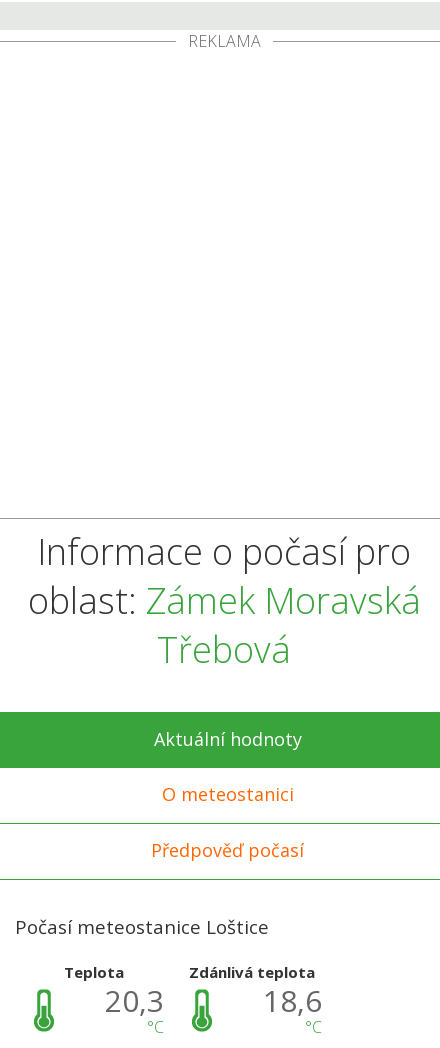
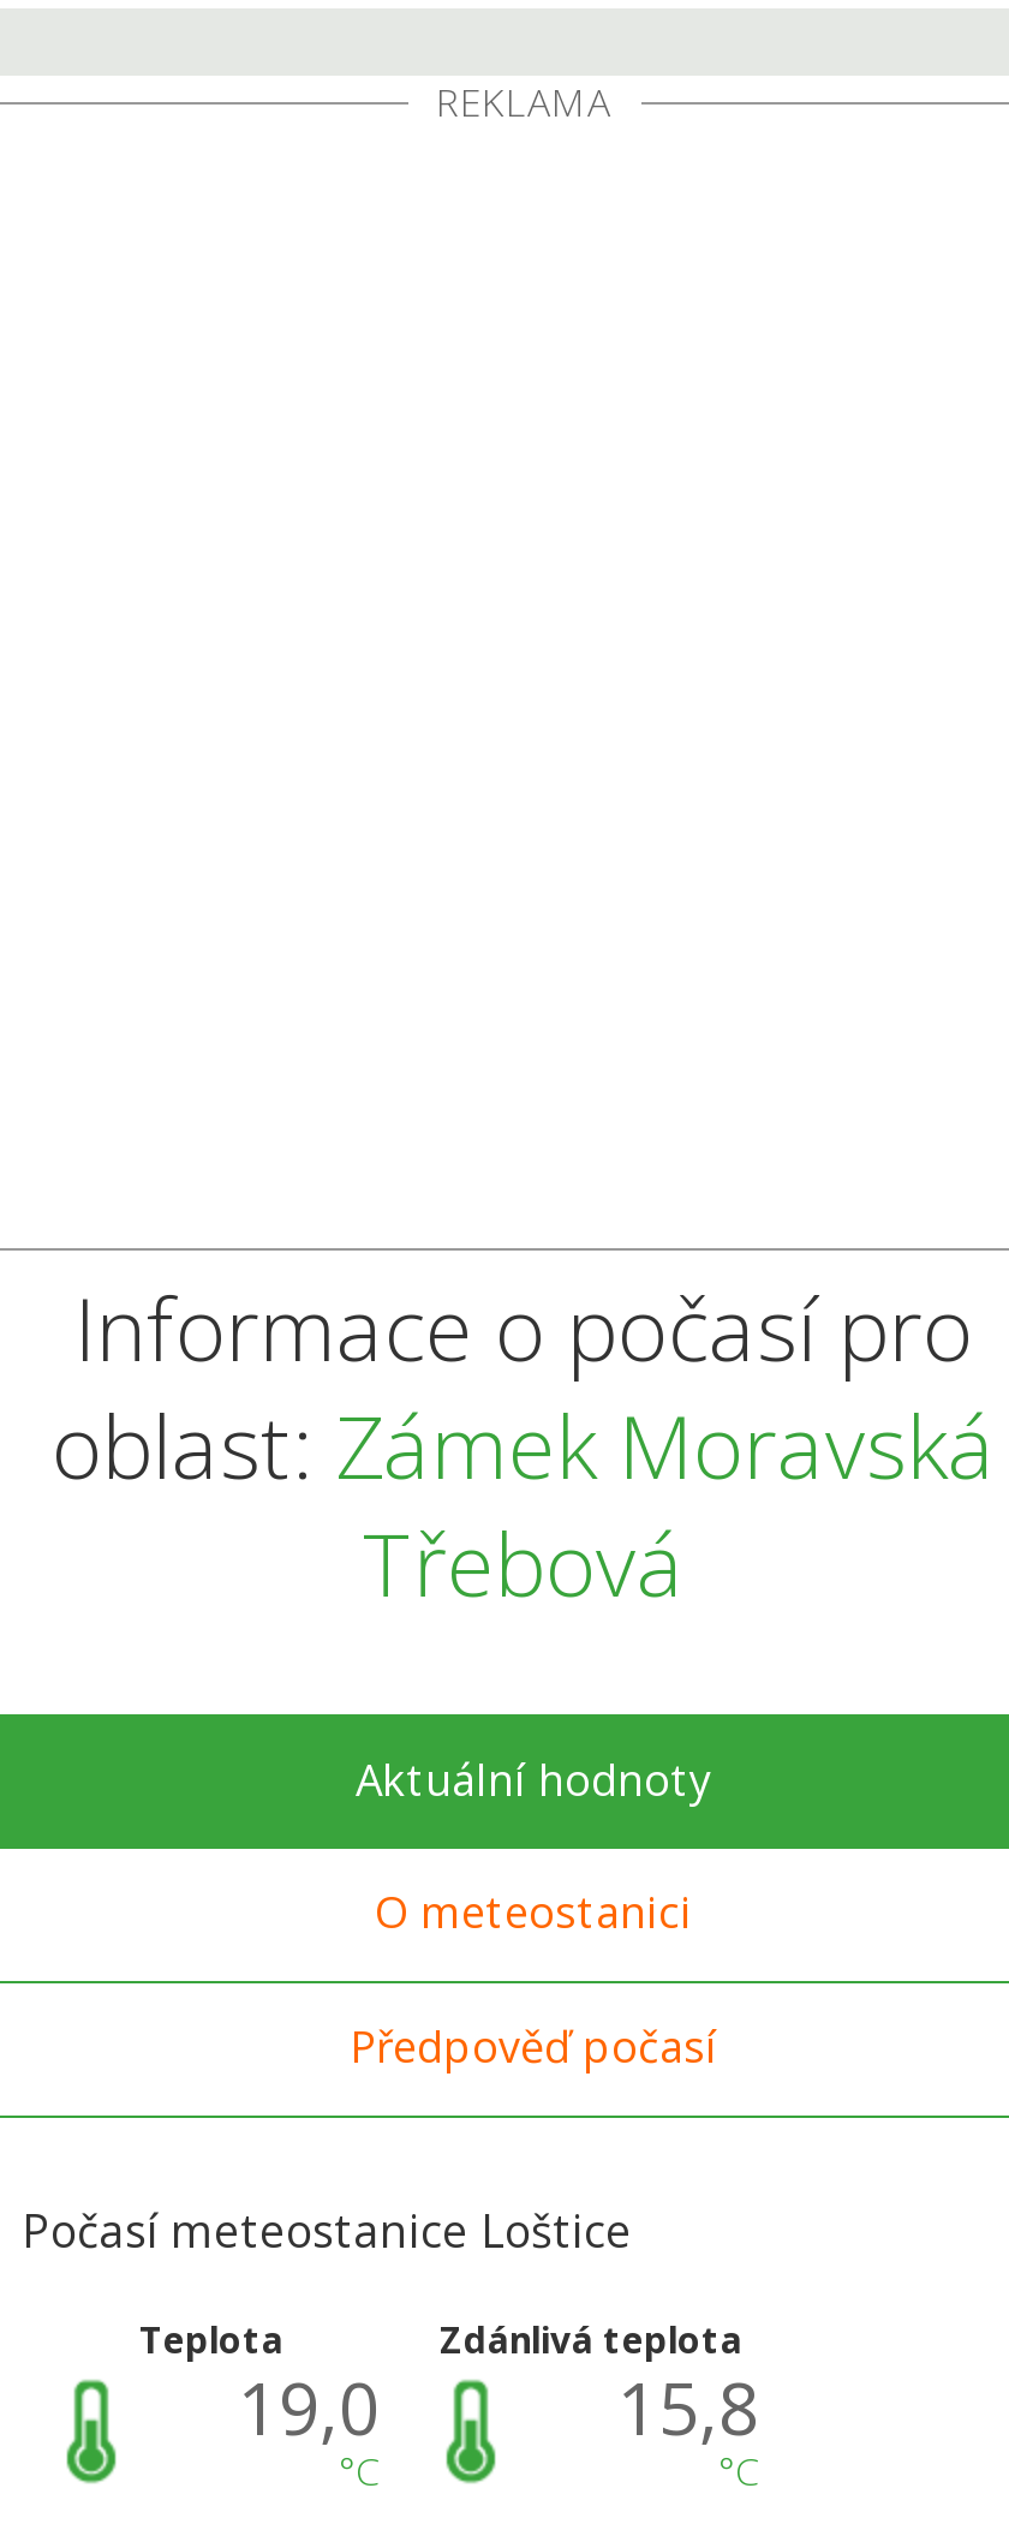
- 20,3
+ 19,0

- 18,6
+ 15,8
